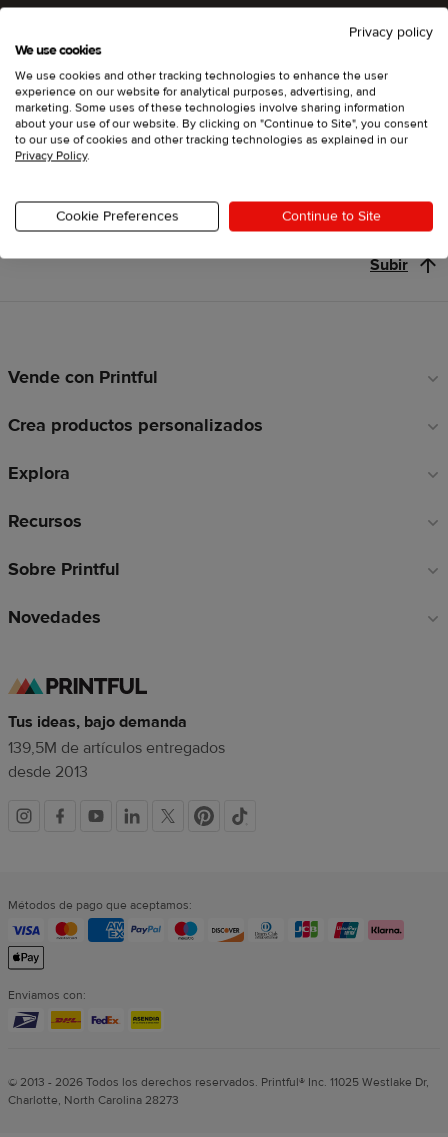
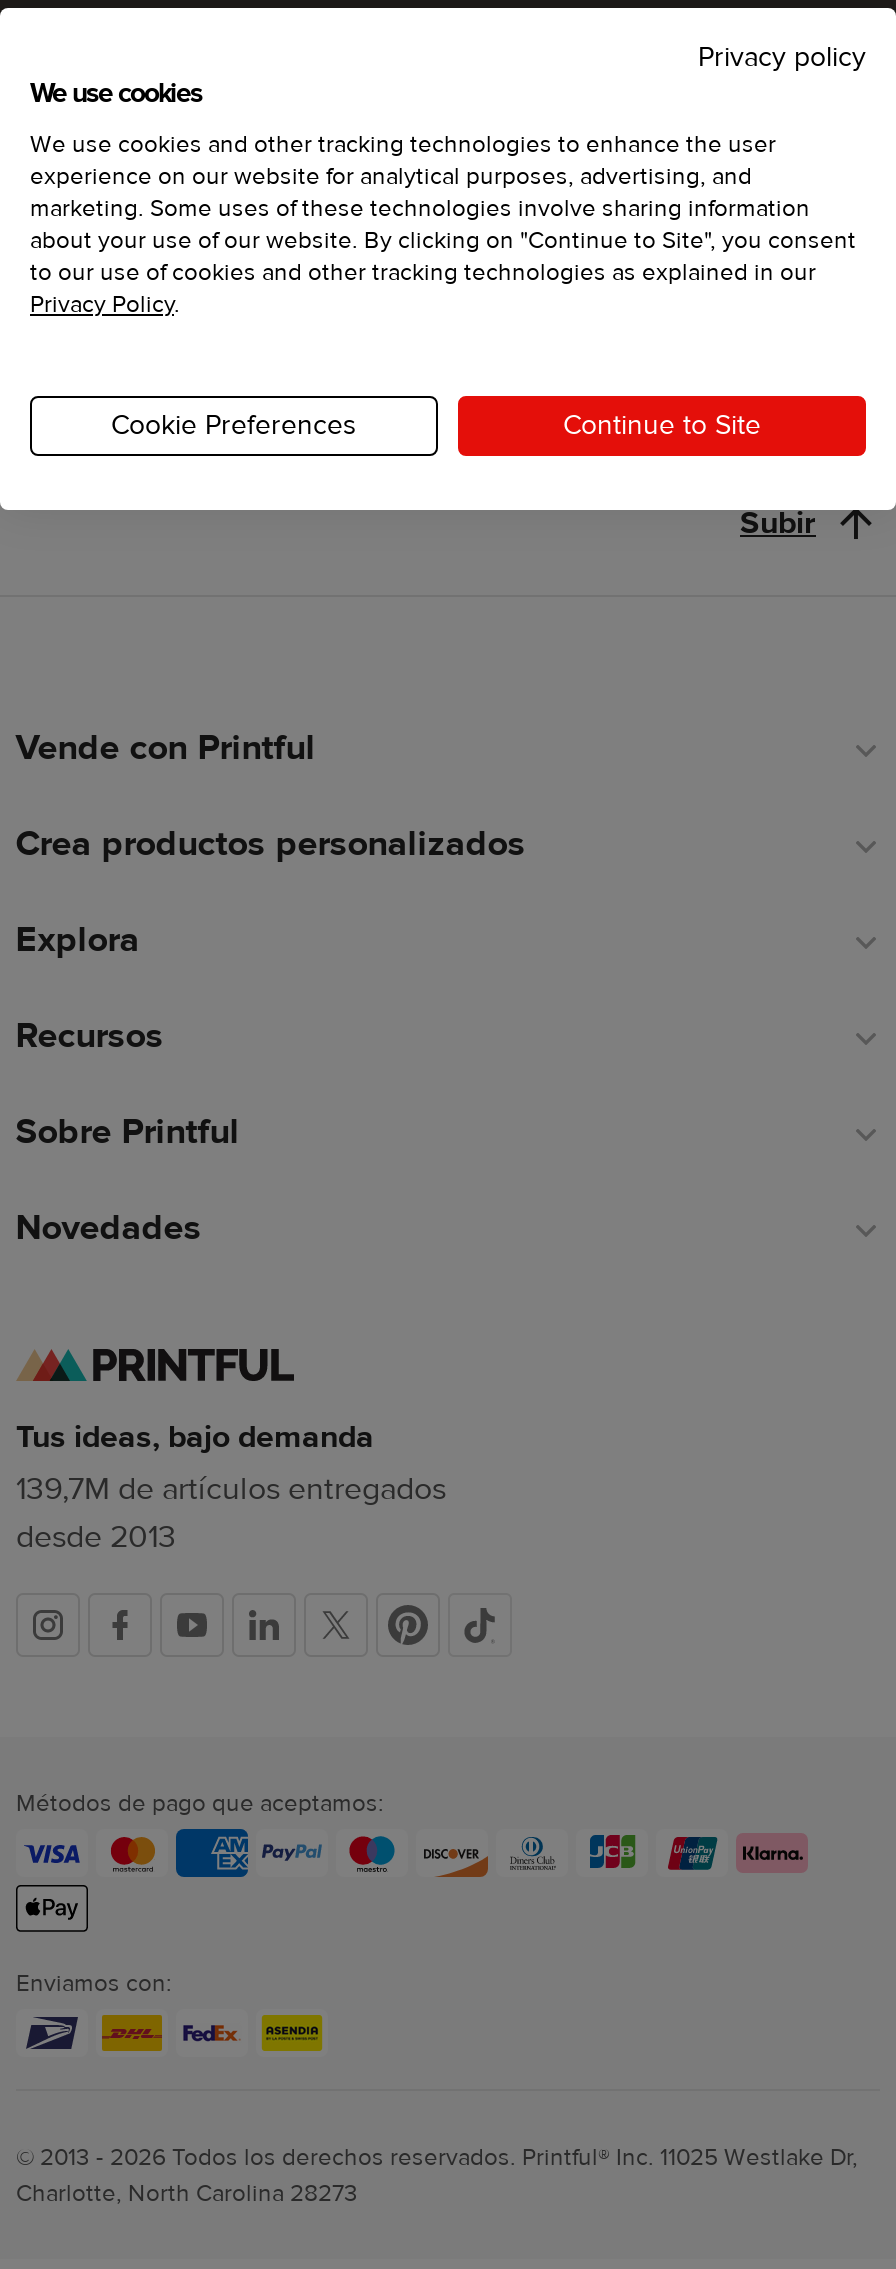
- 139,5M de artículos entregados
+ 139,7M de artículos entregados
